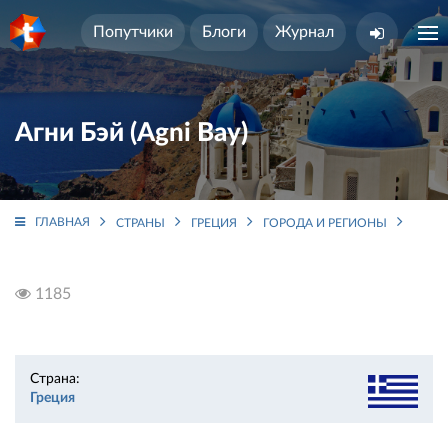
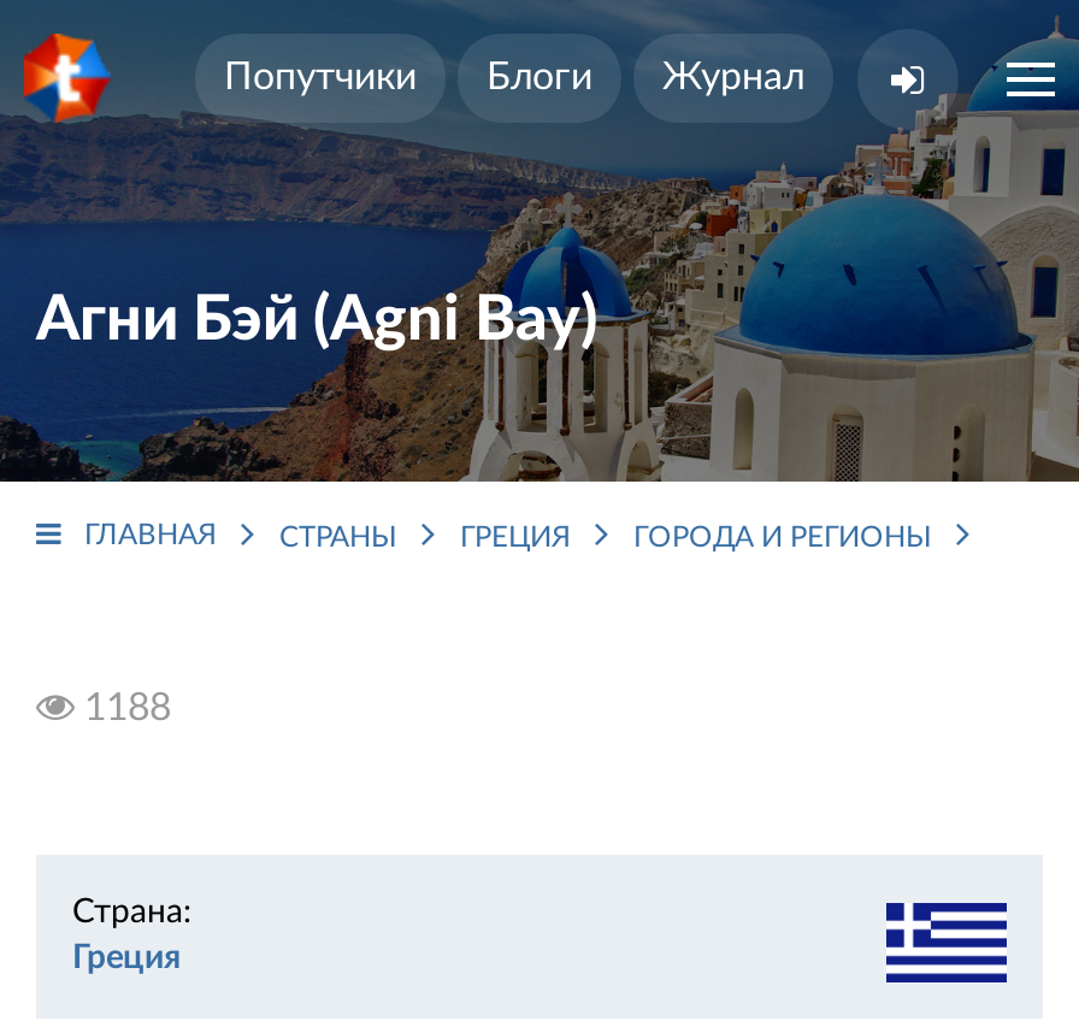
- 1185
+ 1188
